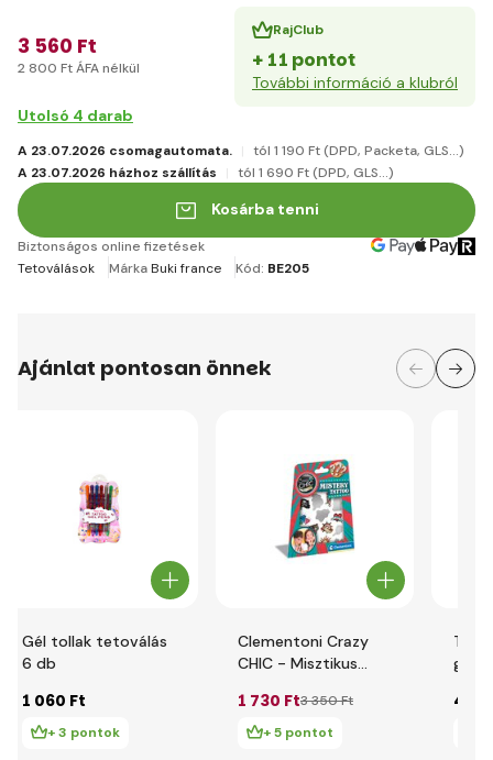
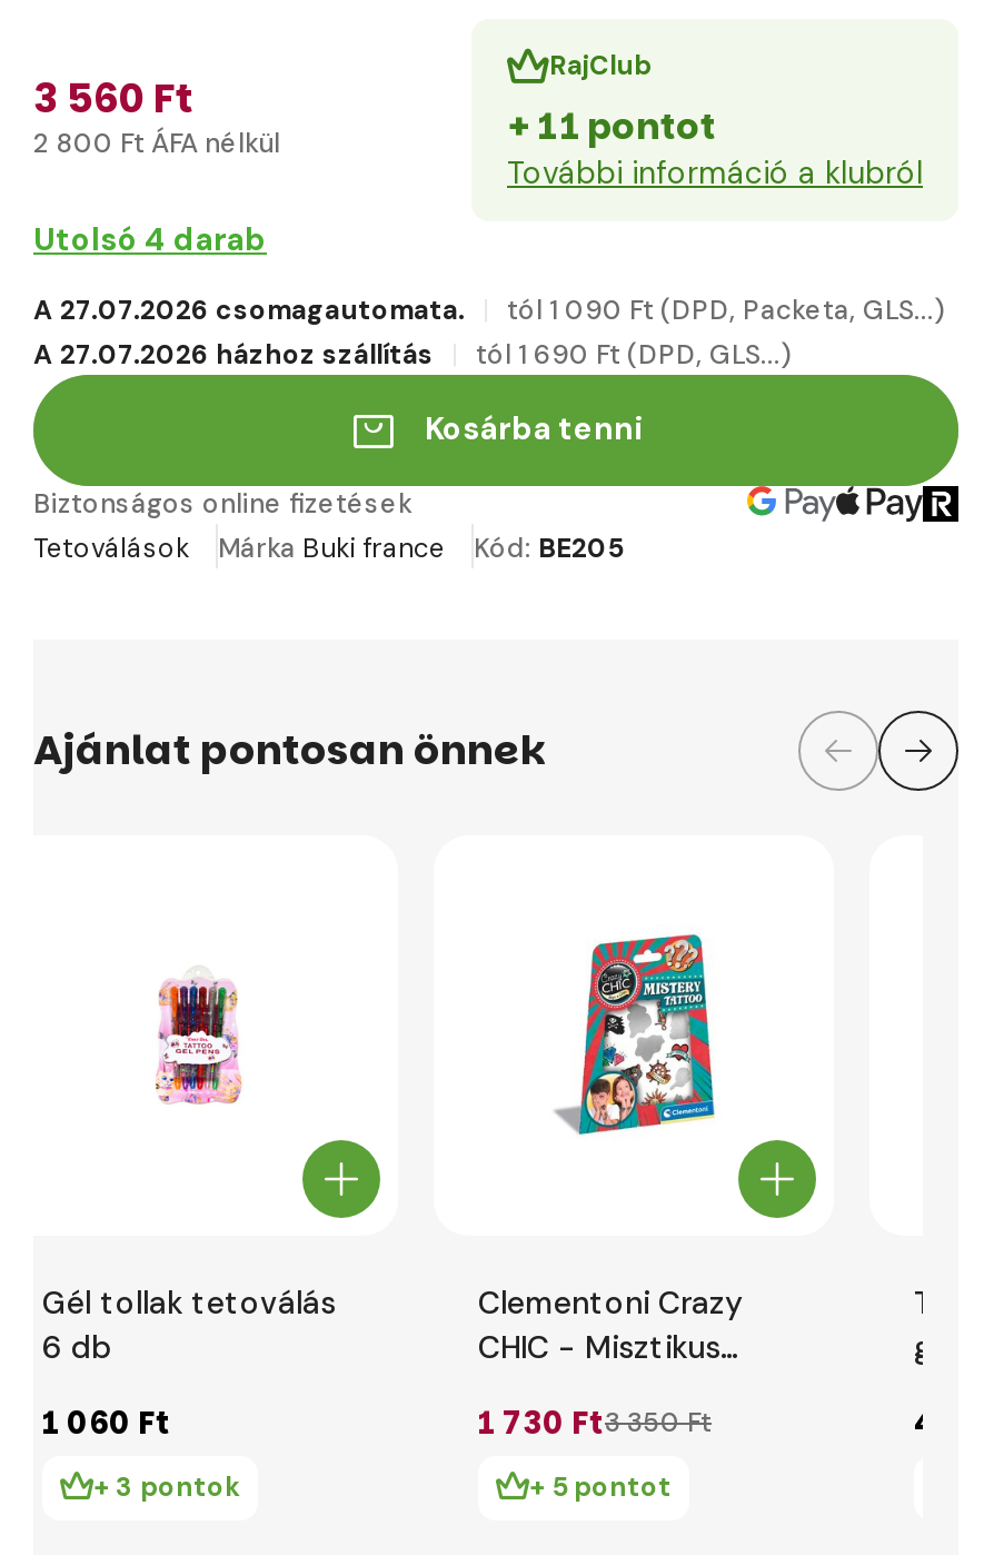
- A 23.07.2026 csomagautomata.
+ A 27.07.2026 csomagautomata.

- tól 1 190 Ft (DPD, Packeta, GLS...)
+ tól 1 090 Ft (DPD, Packeta, GLS...)

- A 23.07.2026 házhoz szállítás
+ A 27.07.2026 házhoz szállítás
